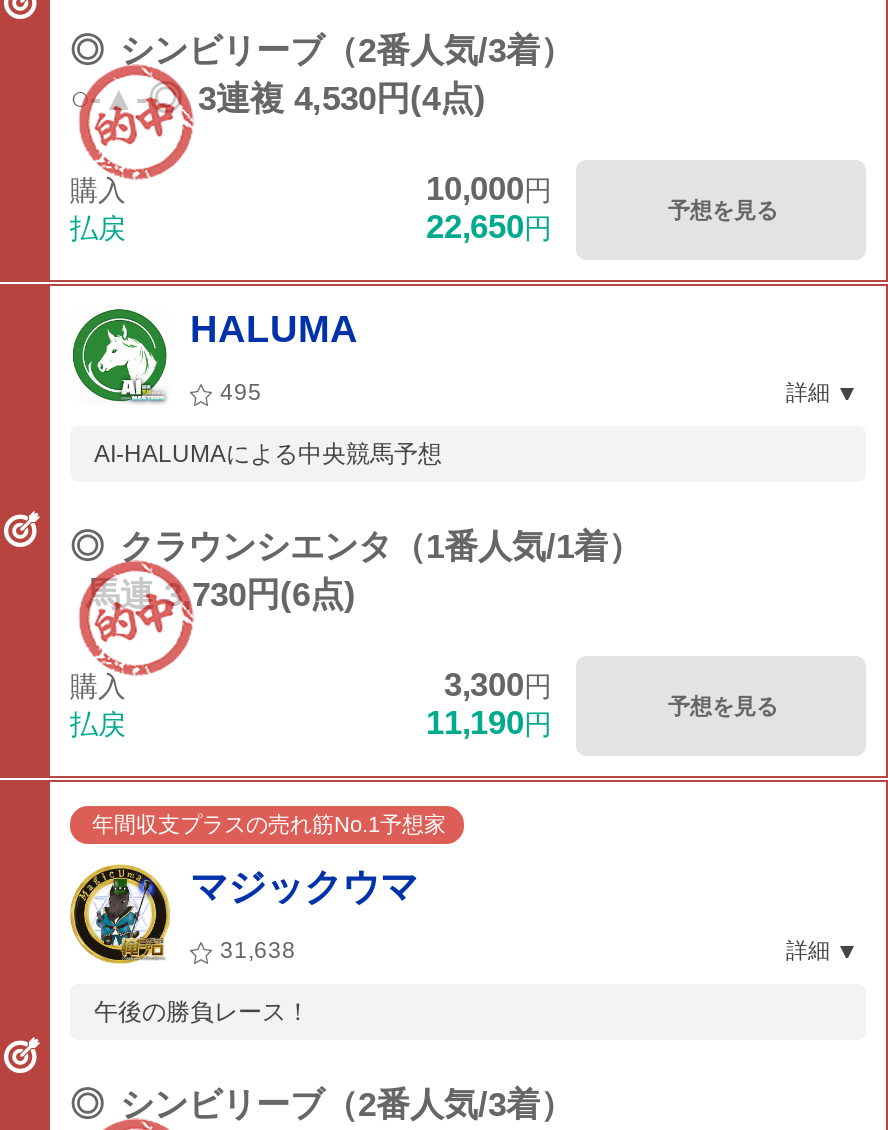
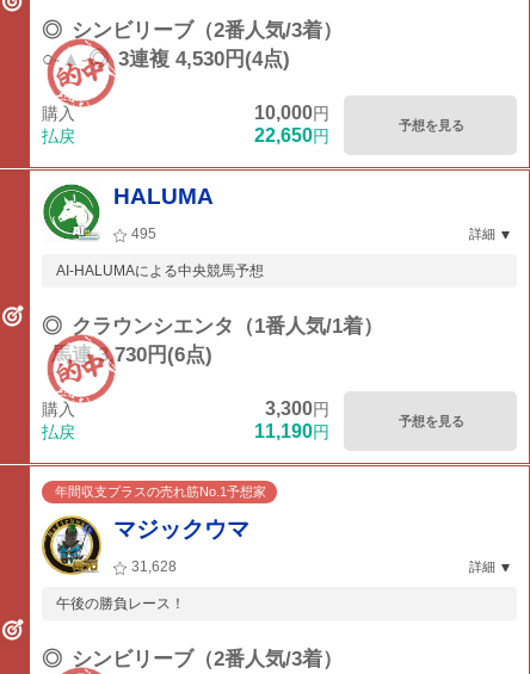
- 31,638
+ 31,628
